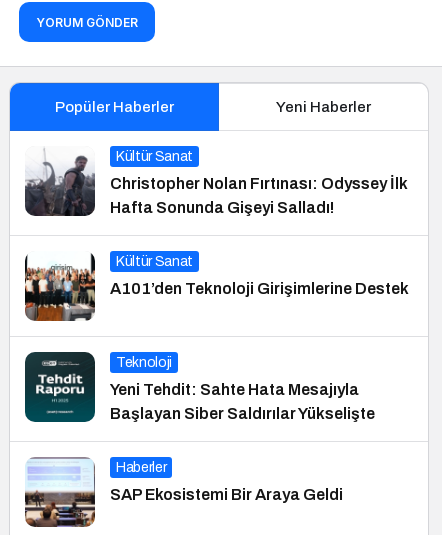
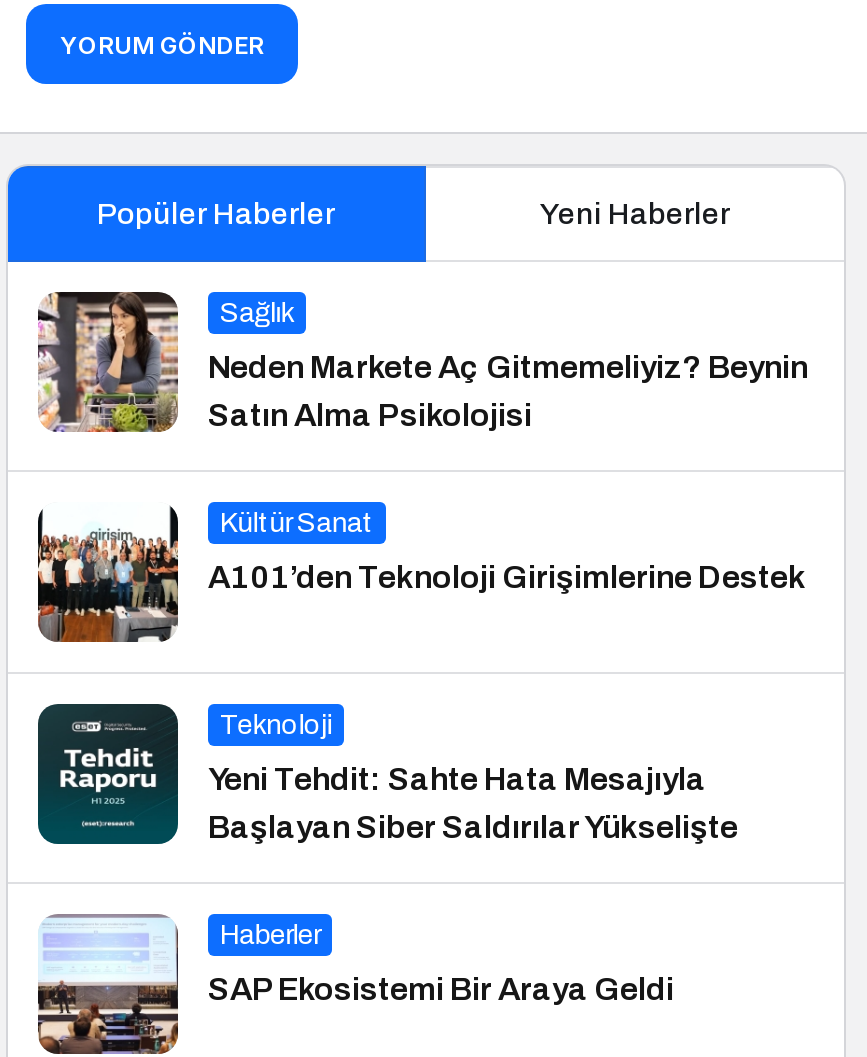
- [image]
- Christopher Nolan Fırtınası: Odyssey İlk
- Hafta Sonunda Gişeyi Salladı!
+ [image]
+ Neden Markete Aç Gitmemeliyiz? Beynin
+ Satın Alma Psikolojisi

- Kültür Sanat
+ Sağlık
